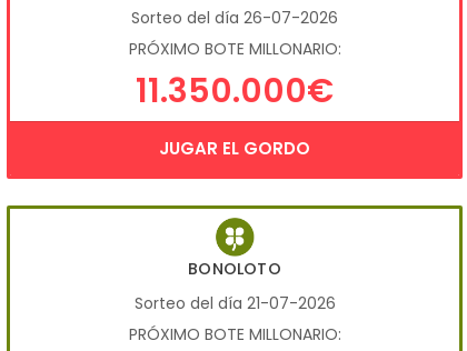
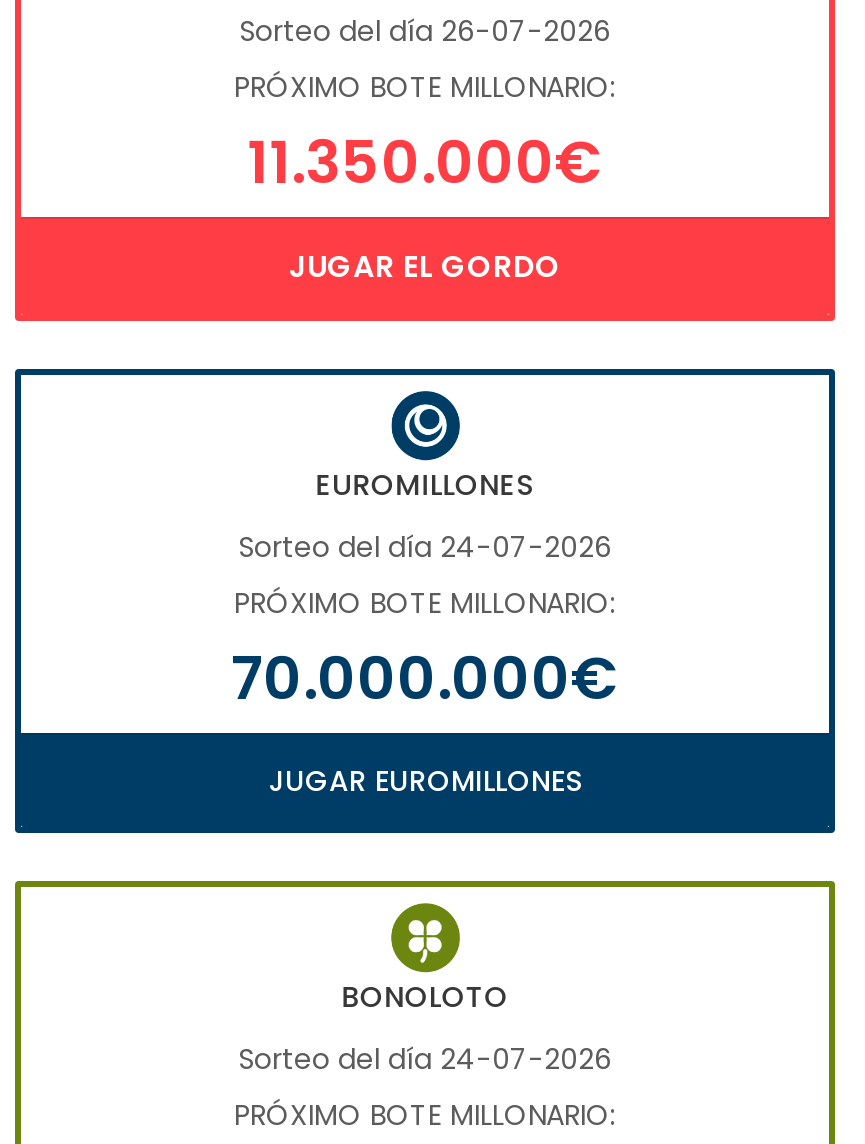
+ [image]
+ EUROMILLONES
+ Sorteo del día 24-07-2026
+ PRÓXIMO BOTE MILLONARIO:
+ 70.000.000€
+ JUGAR EUROMILLONES

- Sorteo del día 21-07-2026
+ Sorteo del día 24-07-2026
